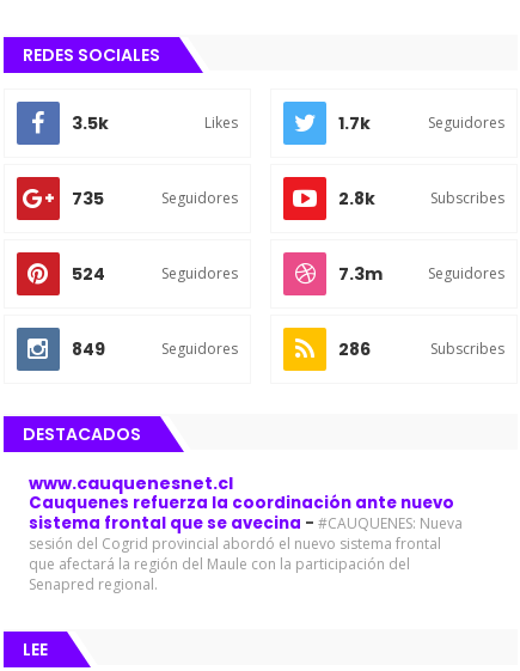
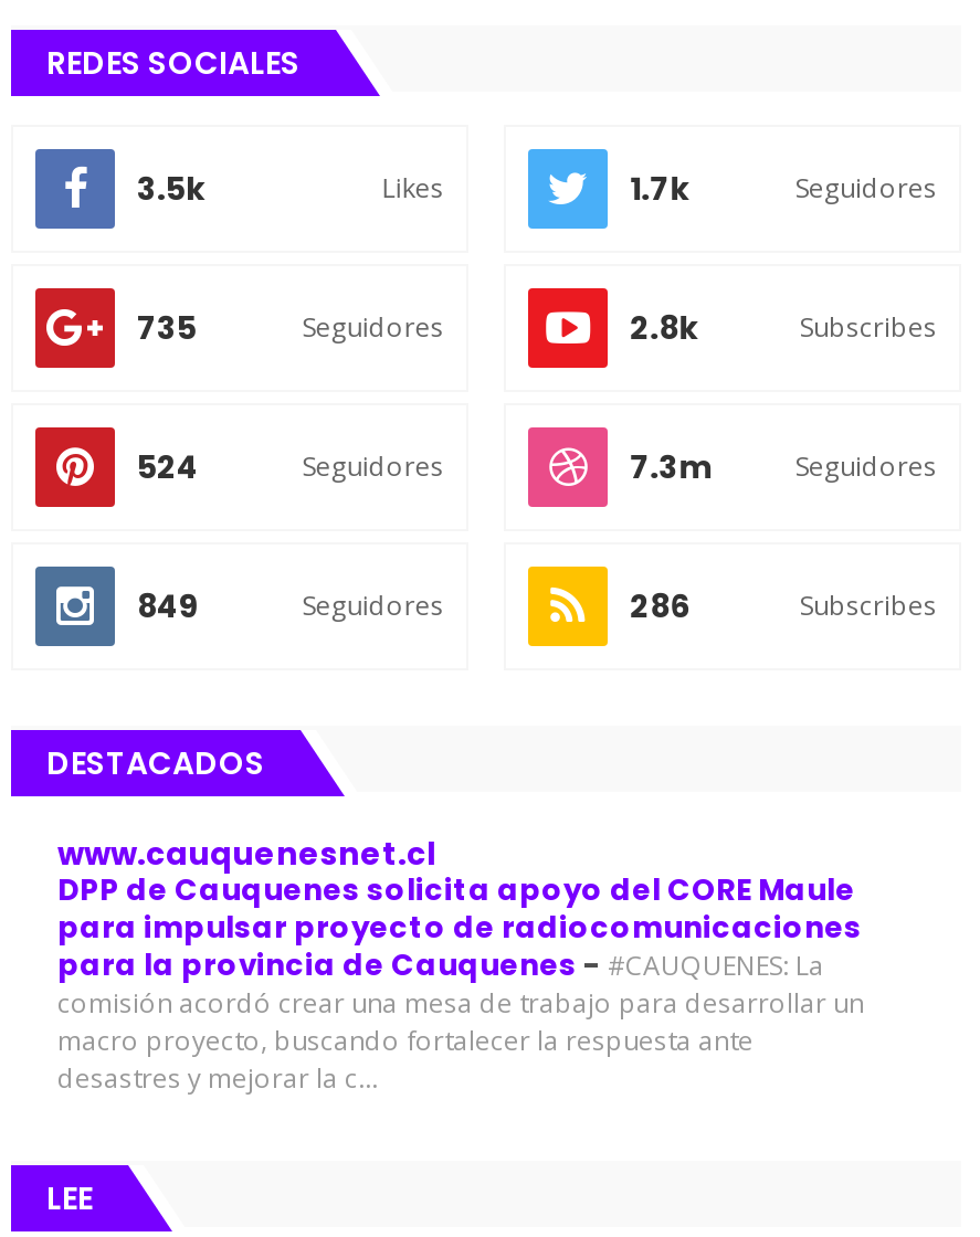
- Cauquenes refuerza la coordinación ante nuevo
- sistema frontal que se avecina - #CAUQUENES: Nueva
- sesión del Cogrid provincial abordó el nuevo sistema frontal
- que afectará la región del Maule con la participación del
- Senapred regional.
+ DPP de Cauquenes solicita apoyo del CORE Maule
+ para impulsar proyecto de radiocomunicaciones
+ para la provincia de Cauquenes - #CAUQUENES: La
+ comisión acordó crear una mesa de trabajo para desarrollar un
+ macro proyecto, buscando fortalecer la respuesta ante
+ desastres y mejorar la c...
